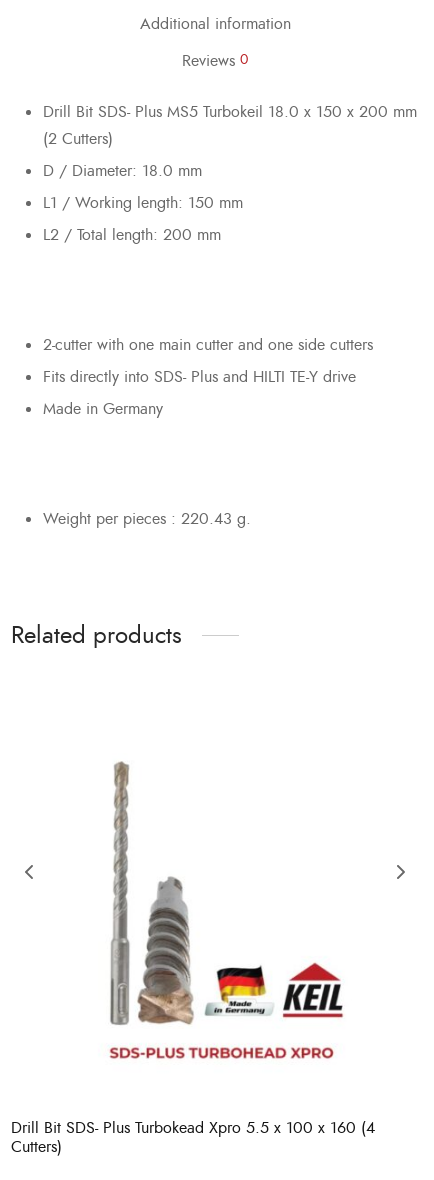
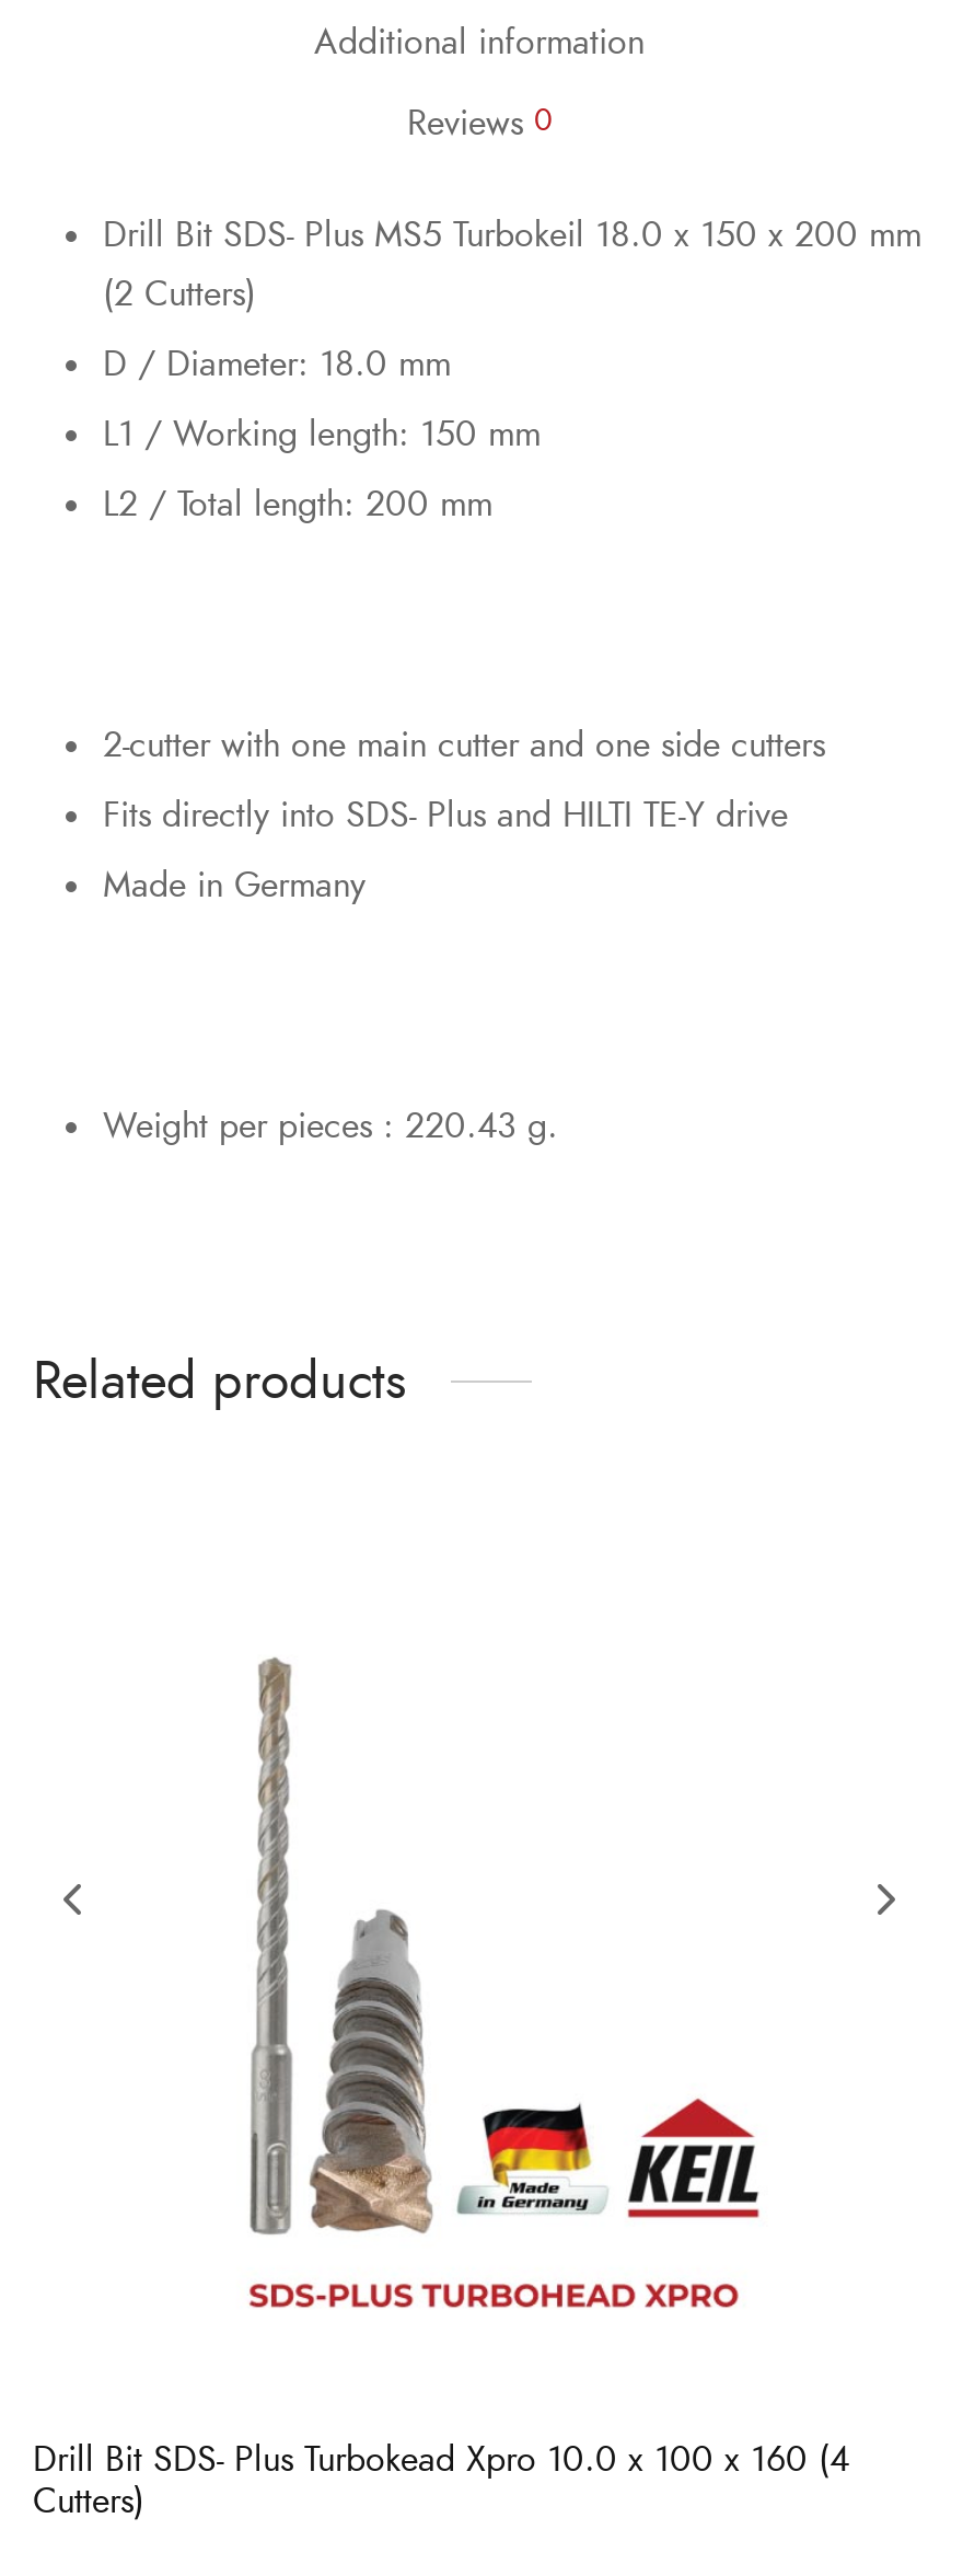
- Drill Bit SDS- Plus Turbokead Xpro 5.5 x 100 x 160 (4
+ Drill Bit SDS- Plus Turbokead Xpro 10.0 x 100 x 160 (4
